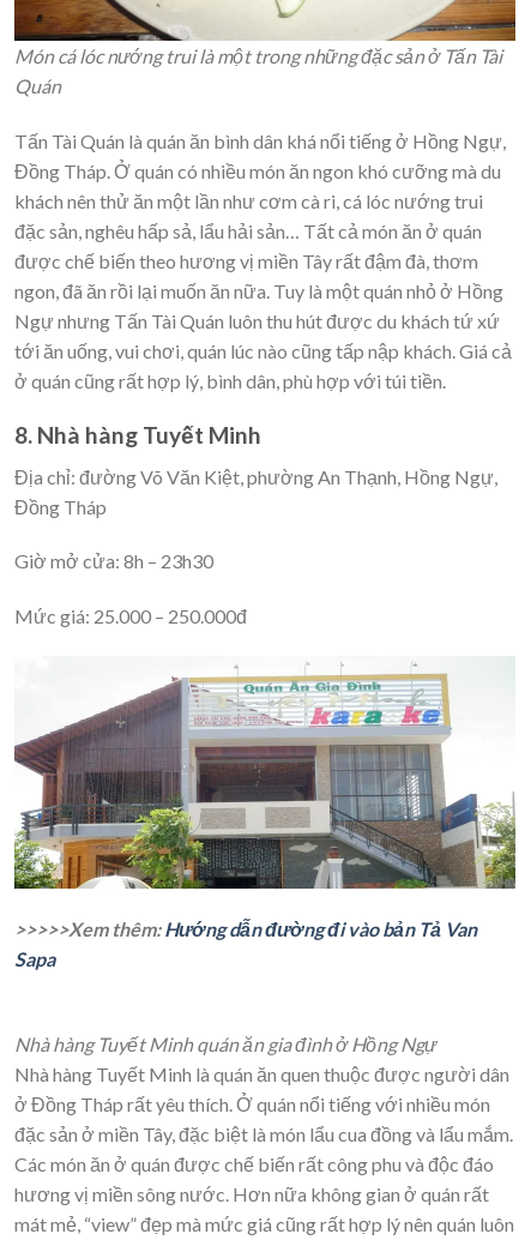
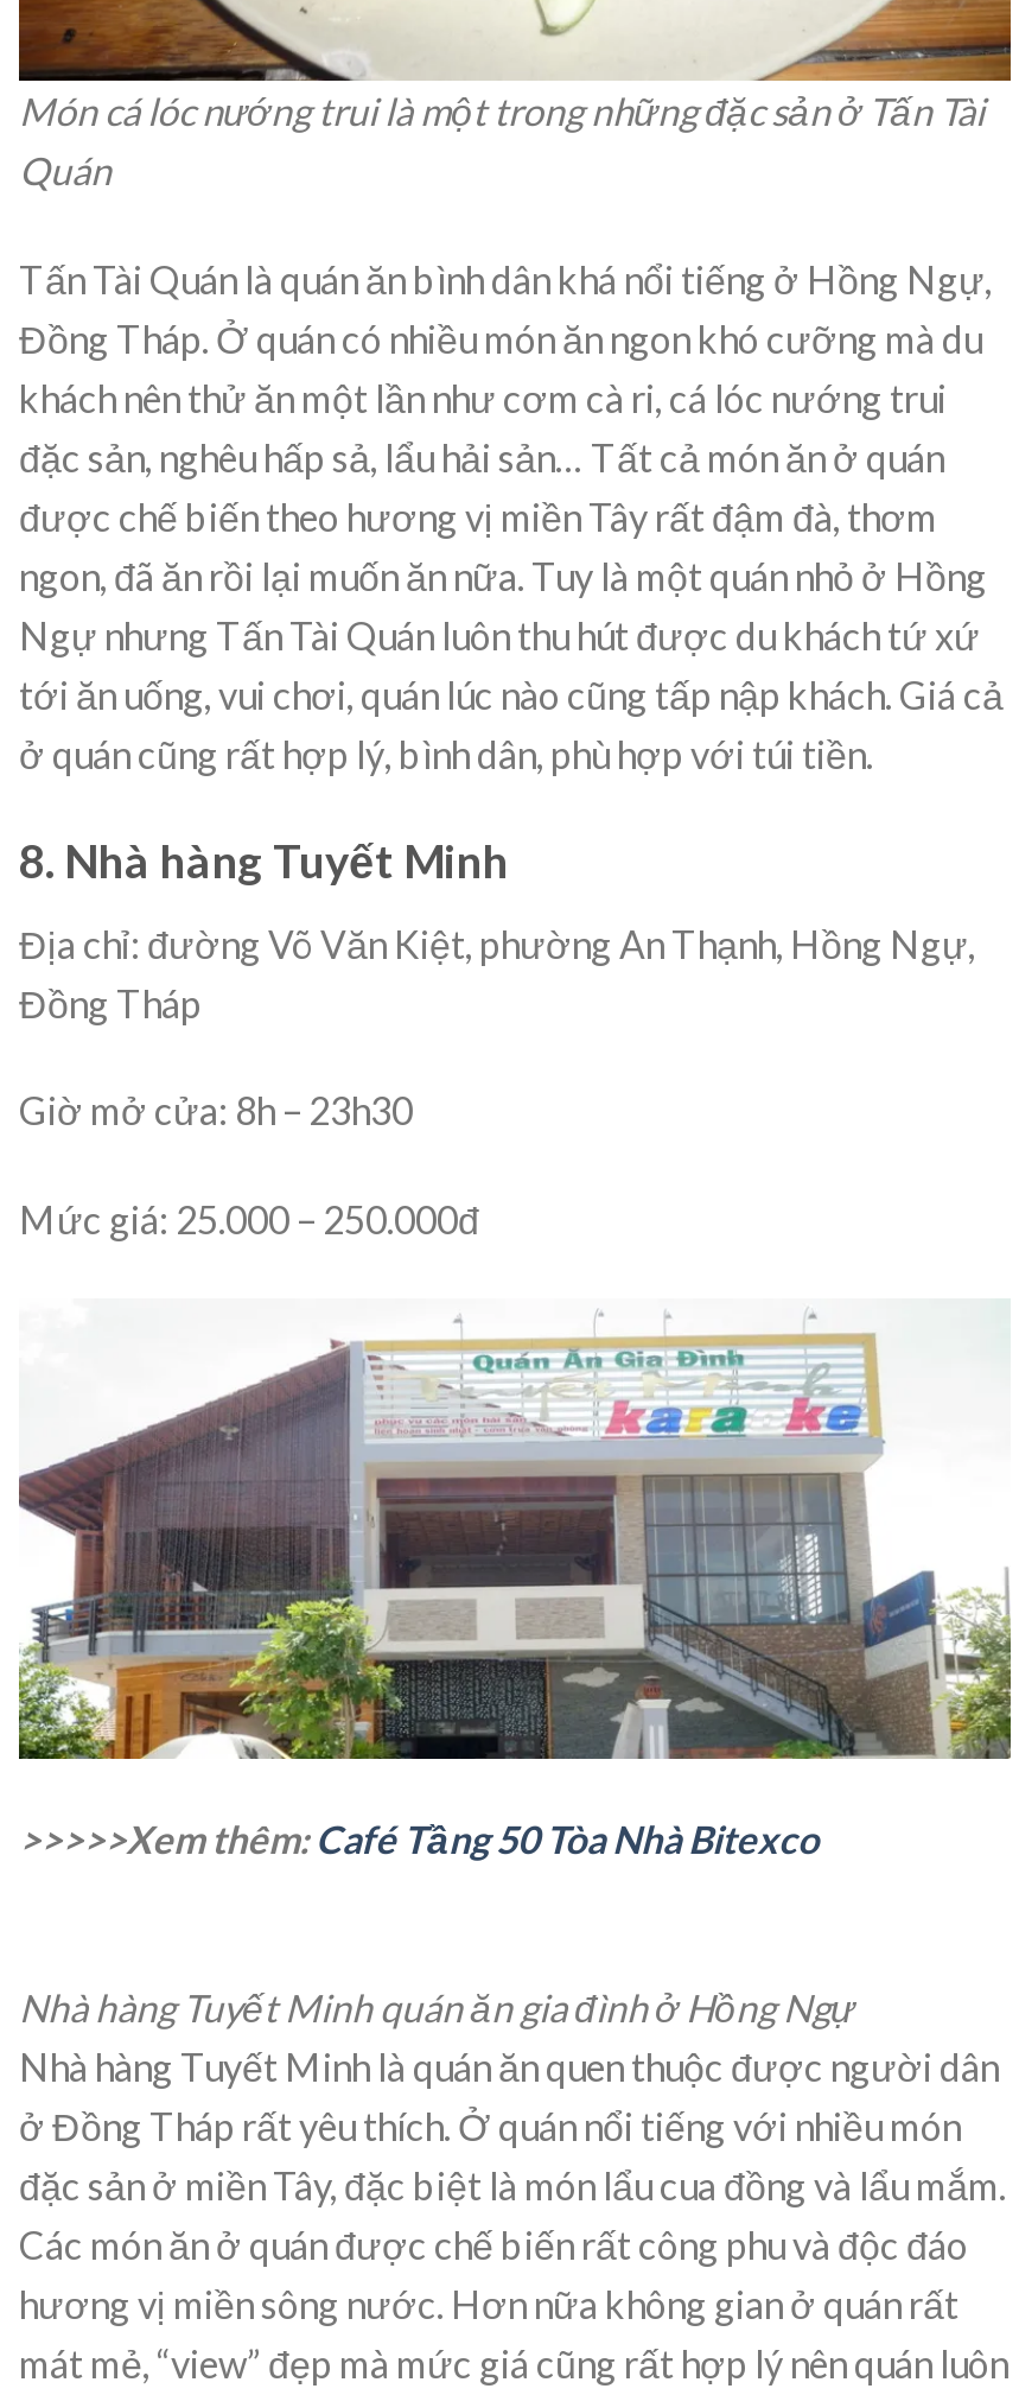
- >>>>>Xem thêm:Hướng dẫn đường đi vào bản Tả Van
- Sapa
+ >>>>>Xem thêm: Café Tầng 50 Tòa Nhà Bitexco
